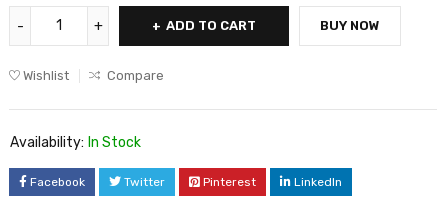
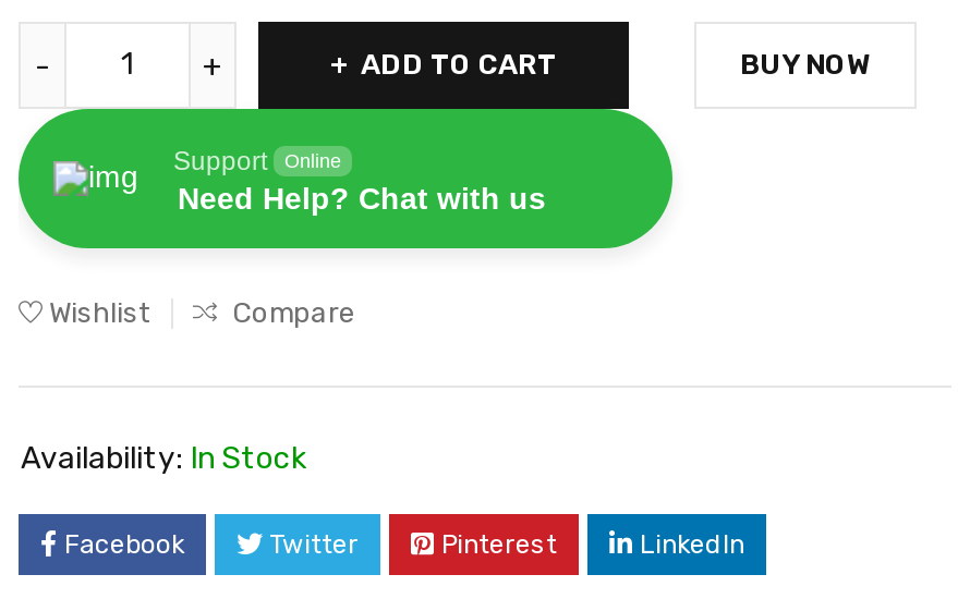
+ [image]
+ Support
+ Online
+ Need Help? Chat with us
